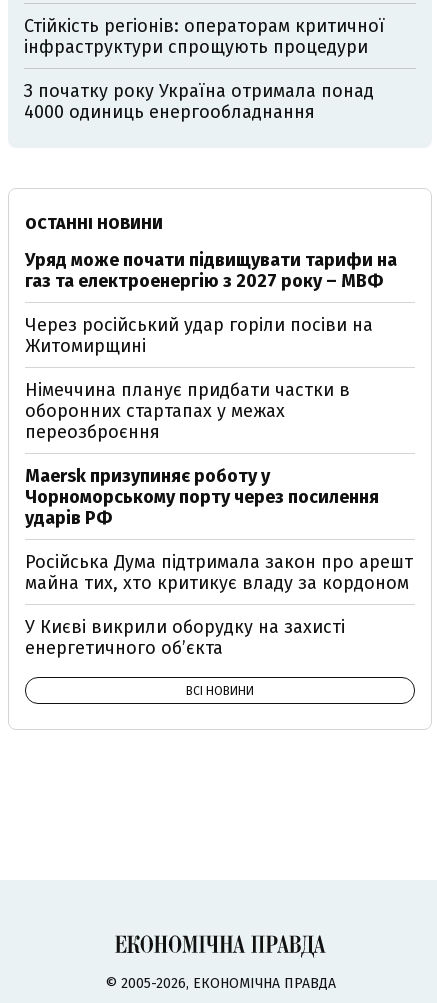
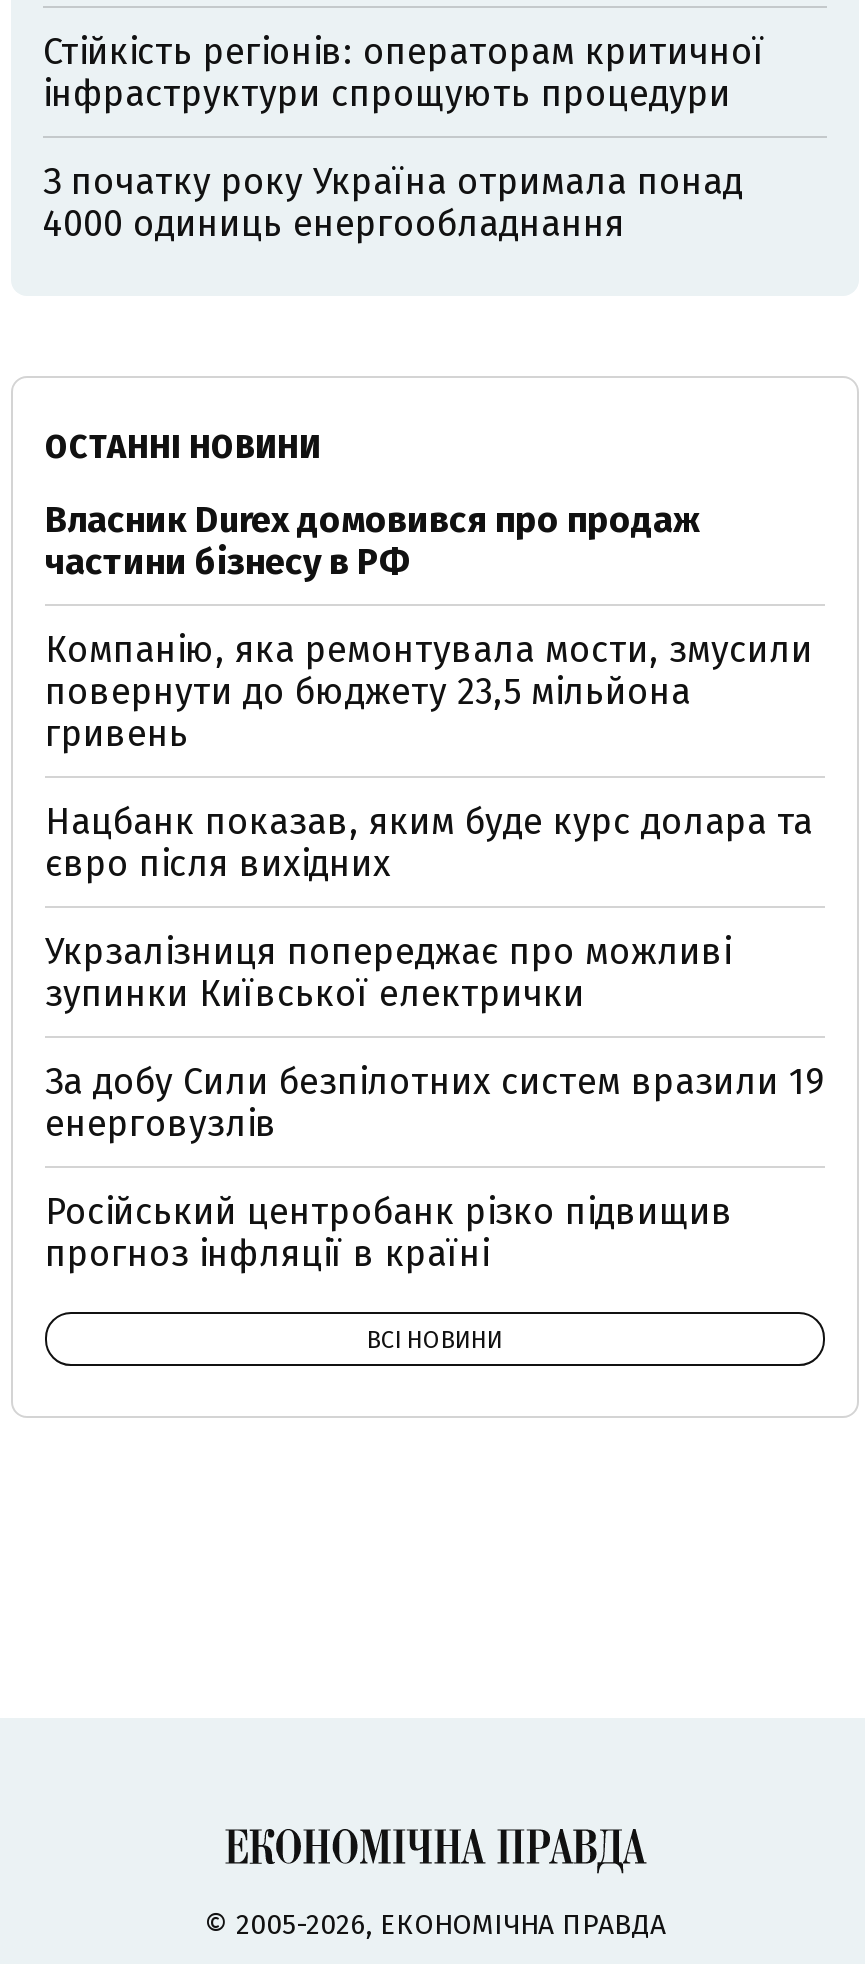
- Уряд може почати підвищувати тарифи на
- газ та електроенергію з 2027 року – МВФ
+ Власник Durex домовився про продаж
+ частини бізнесу в РФ

- Через російський удар горіли посіви на
- Житомирщині
+ Компанію, яка ремонтувала мости, змусили
+ повернути до бюджету 23,5 мільйона
+ гривень

- Німеччина планує придбати частки в
- оборонних стартапах у межах
- переозброєння
+ Нацбанк показав, яким буде курс долара та
+ євро після вихідних

- Maersk призупиняє роботу у
- Чорноморському порту через посилення
- ударів РФ
+ Укрзалізниця попереджає про можливі
+ зупинки Київської електрички

- Російська Дума підтримала закон про арешт
- майна тих, хто критикує владу за кордоном
+ За добу Сили безпілотних систем вразили 19
+ енерговузлів

- У Києві викрили оборудку на захисті
- енергетичного об’єкта
+ Російський центробанк різко підвищив
+ прогноз інфляції в країні
